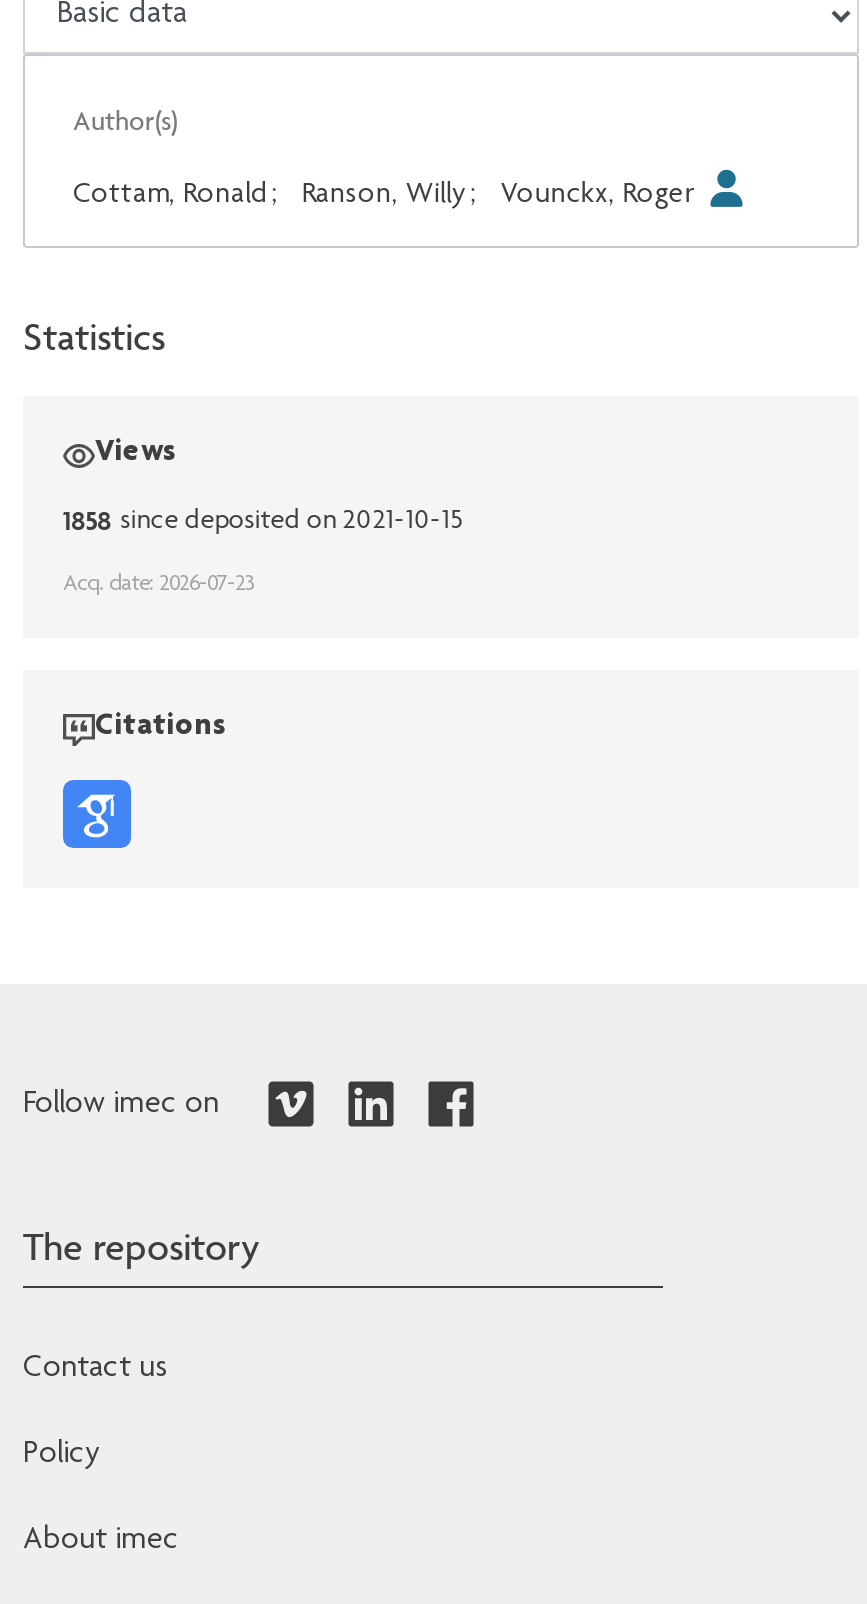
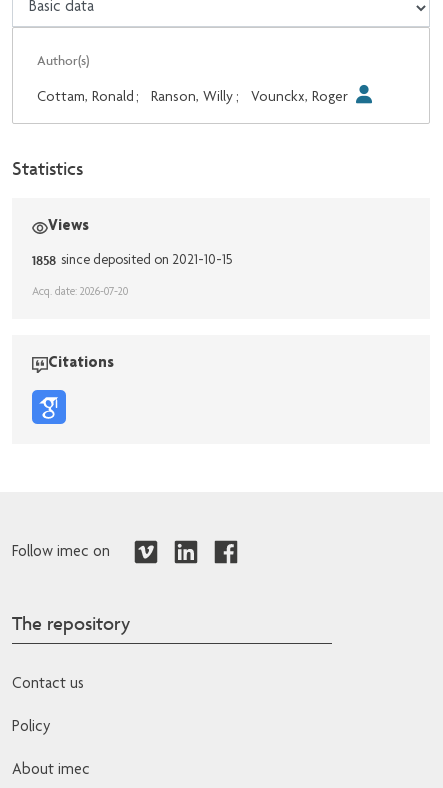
- Acq. date: 2026-07-23
+ Acq. date: 2026-07-20
